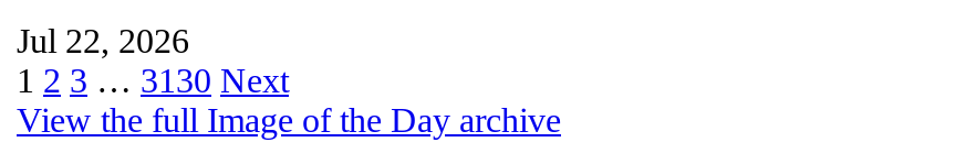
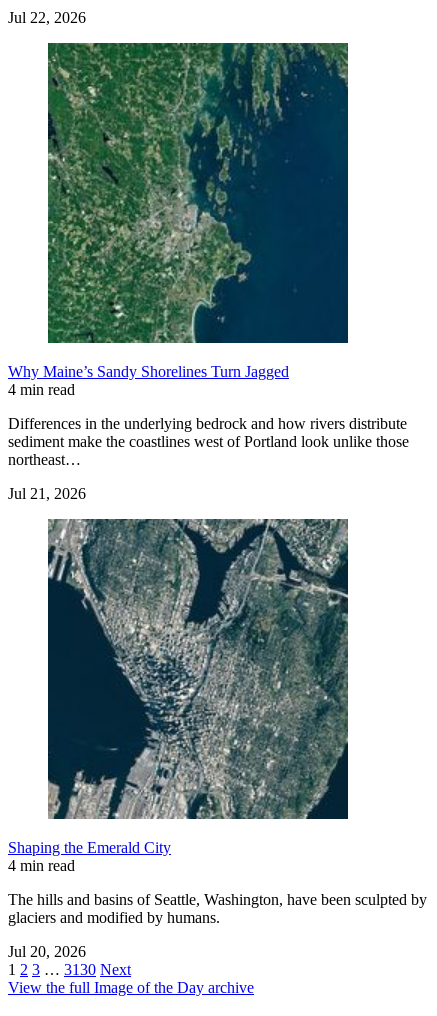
+ [image]
+ Why Maine’s Sandy Shorelines Turn Jagged
+ 4 min read
+ Differences in the underlying bedrock and how rivers distribute
+ sediment make the coastlines west of Portland look unlike those
+ northeast…
+ Jul 21, 2026

+ [image]
+ Shaping the Emerald City
+ 4 min read
+ The hills and basins of Seattle, Washington, have been sculpted by
+ glaciers and modified by humans.
+ Jul 20, 2026
